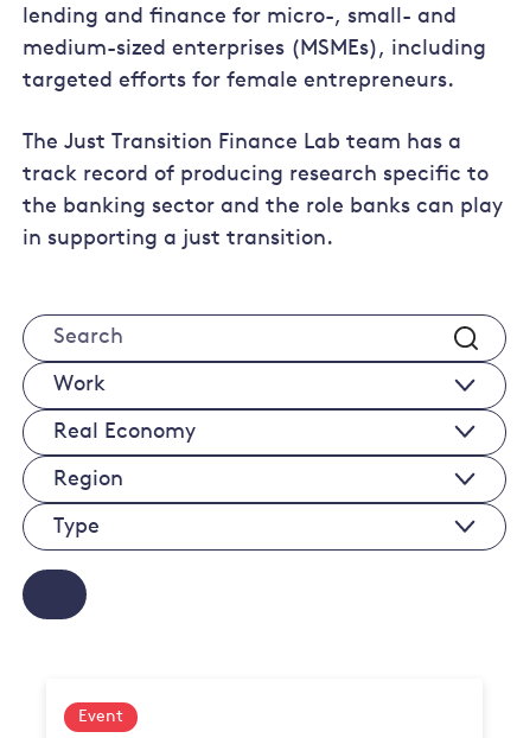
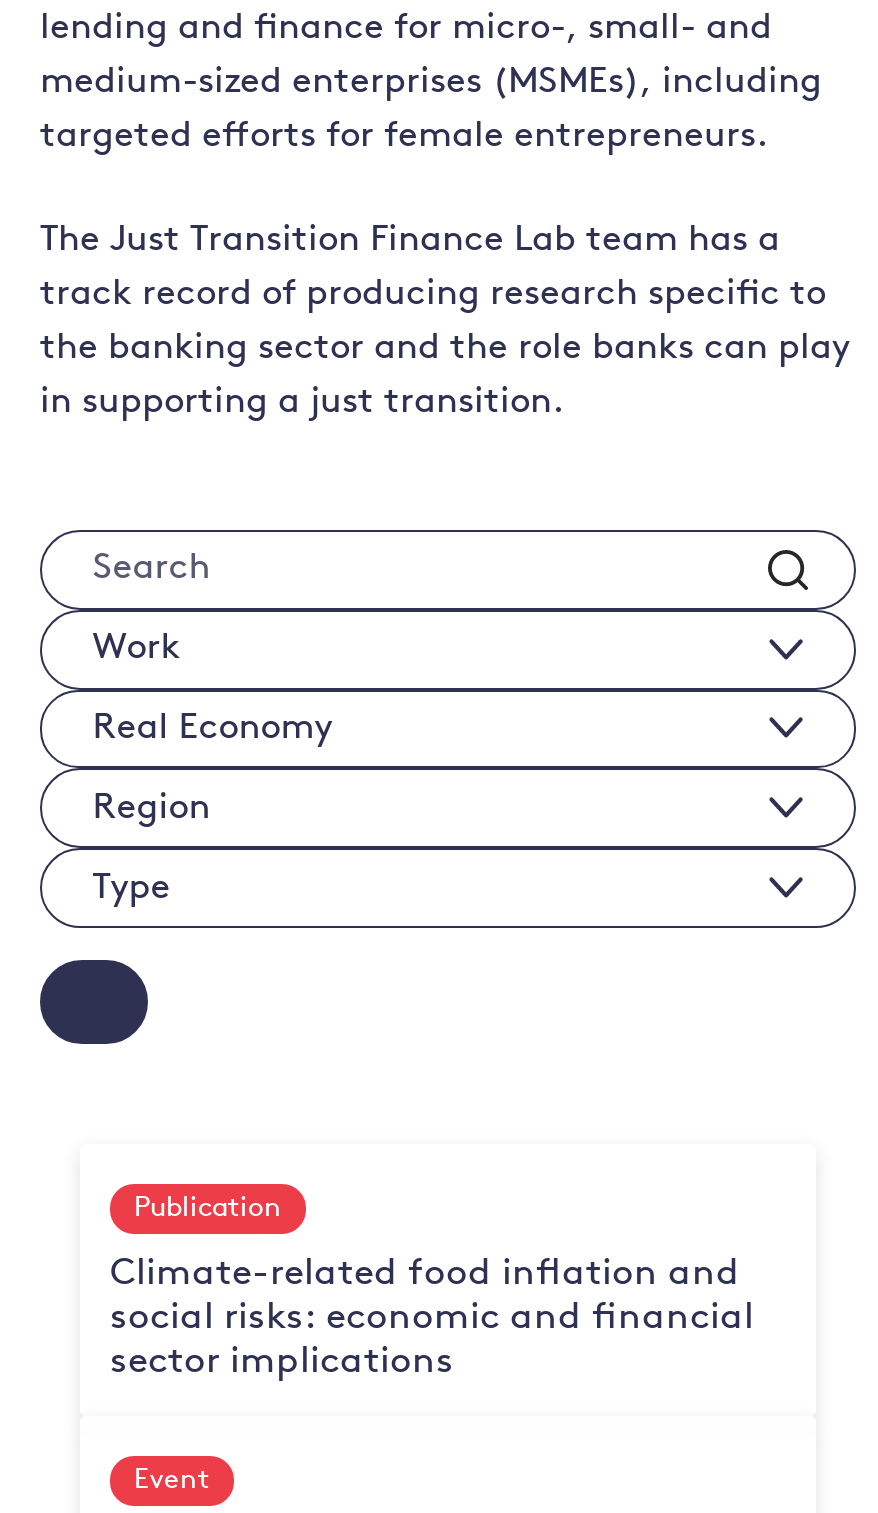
+ Climate-related food inflation and
+ social risks: economic and financial
+ sector implications

+ Publication
